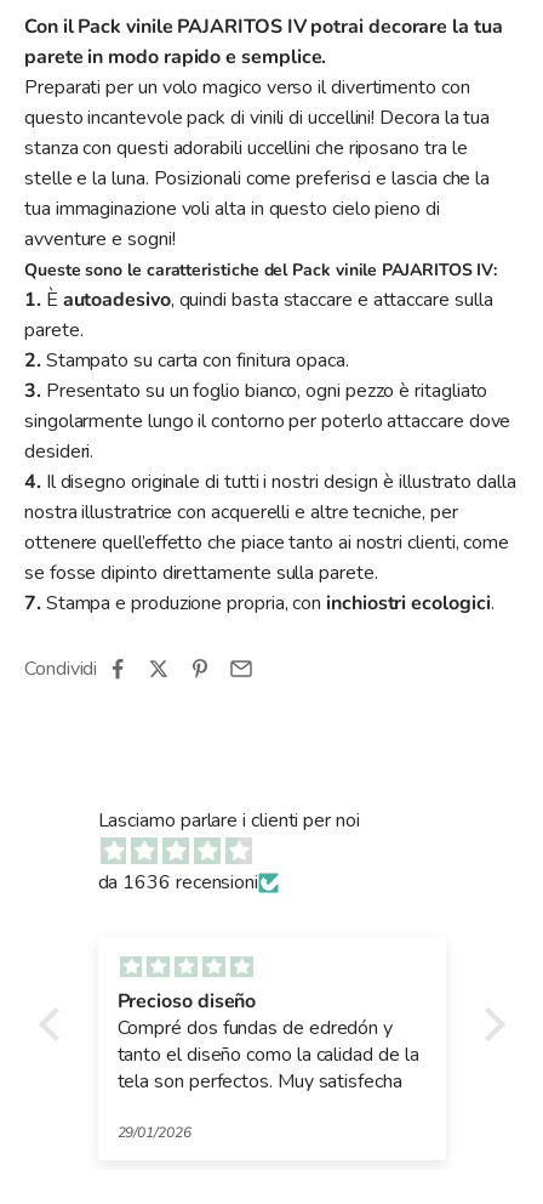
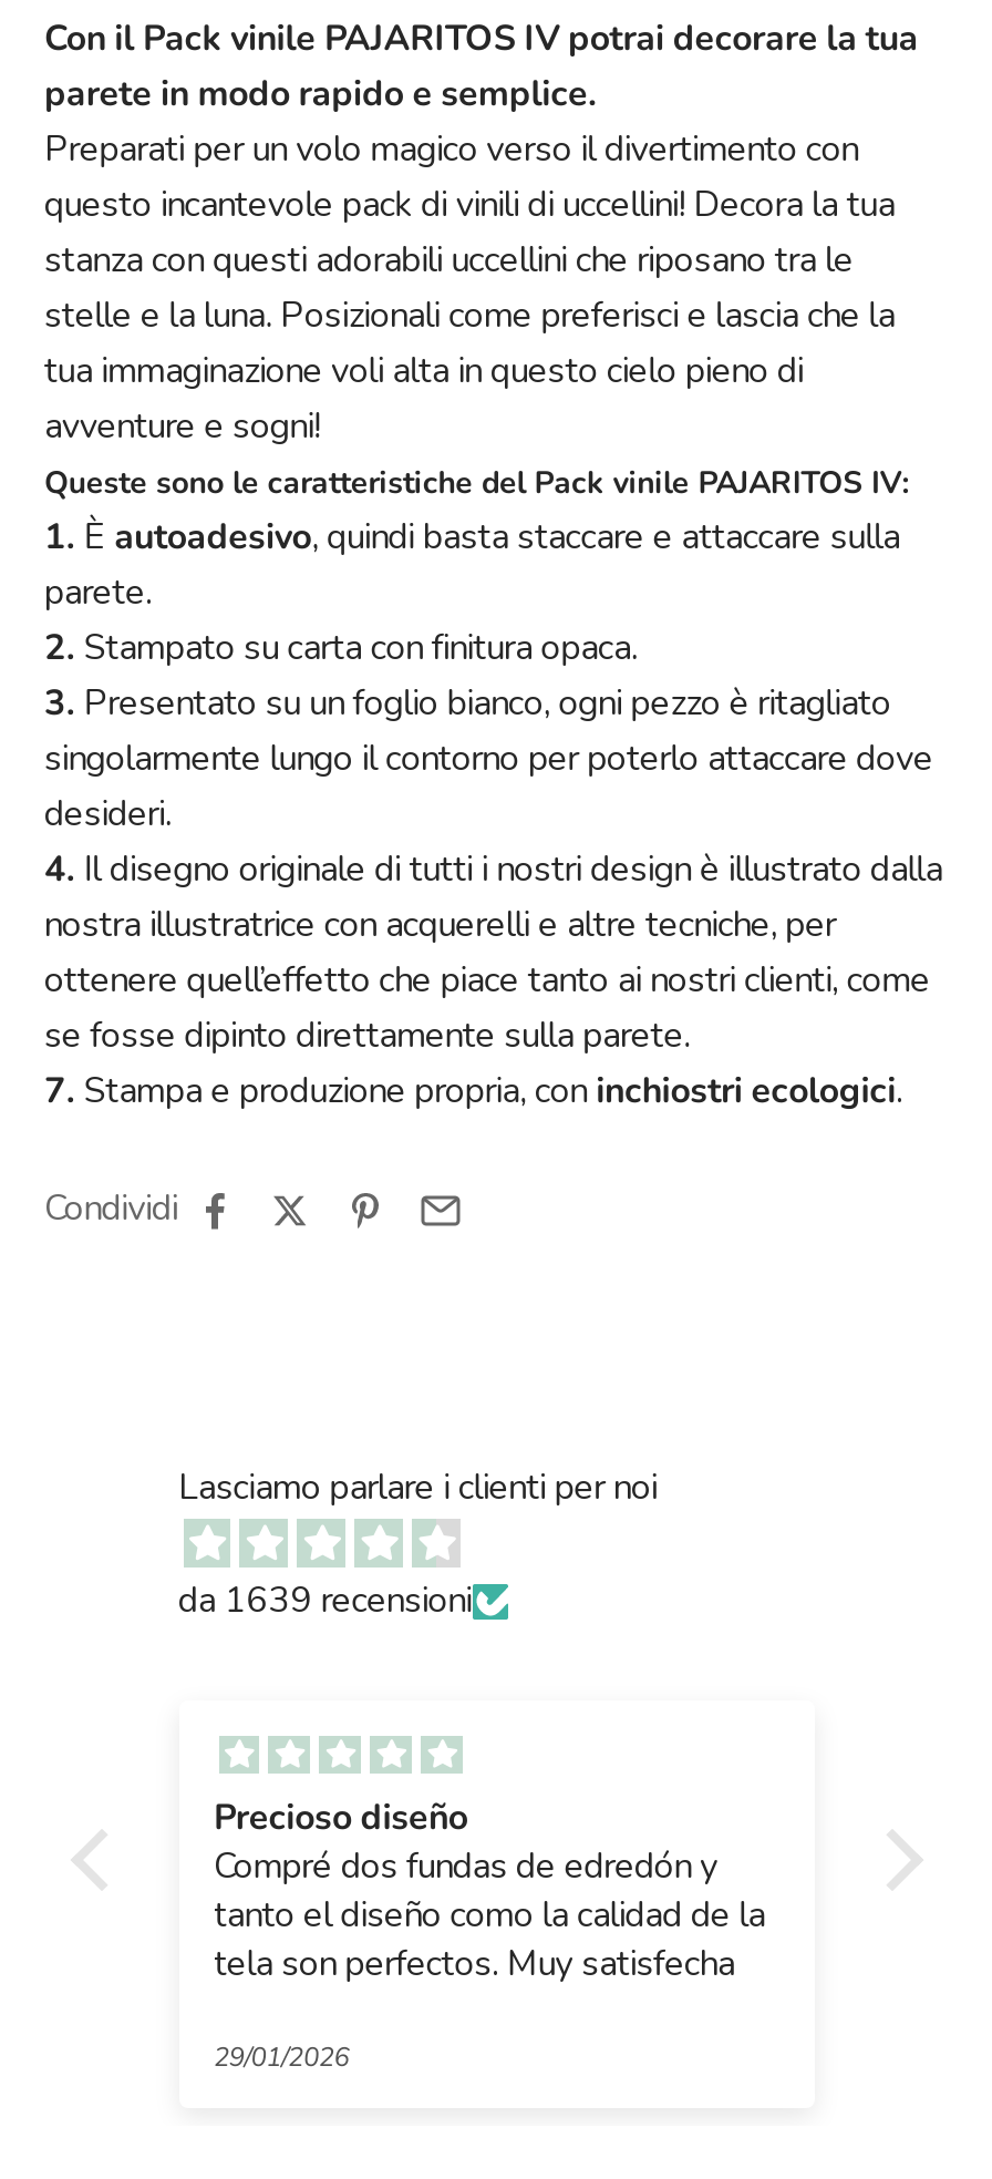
- da 1636 recensioni
+ da 1639 recensioni
